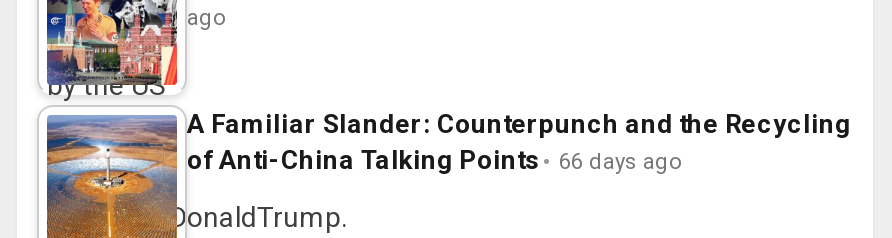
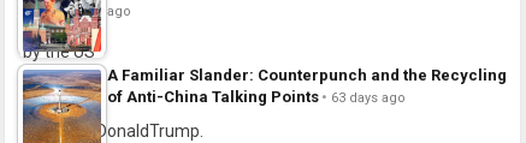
- of Anti-China Talking Points 66 days ago
+ of Anti-China Talking Points 63 days ago
